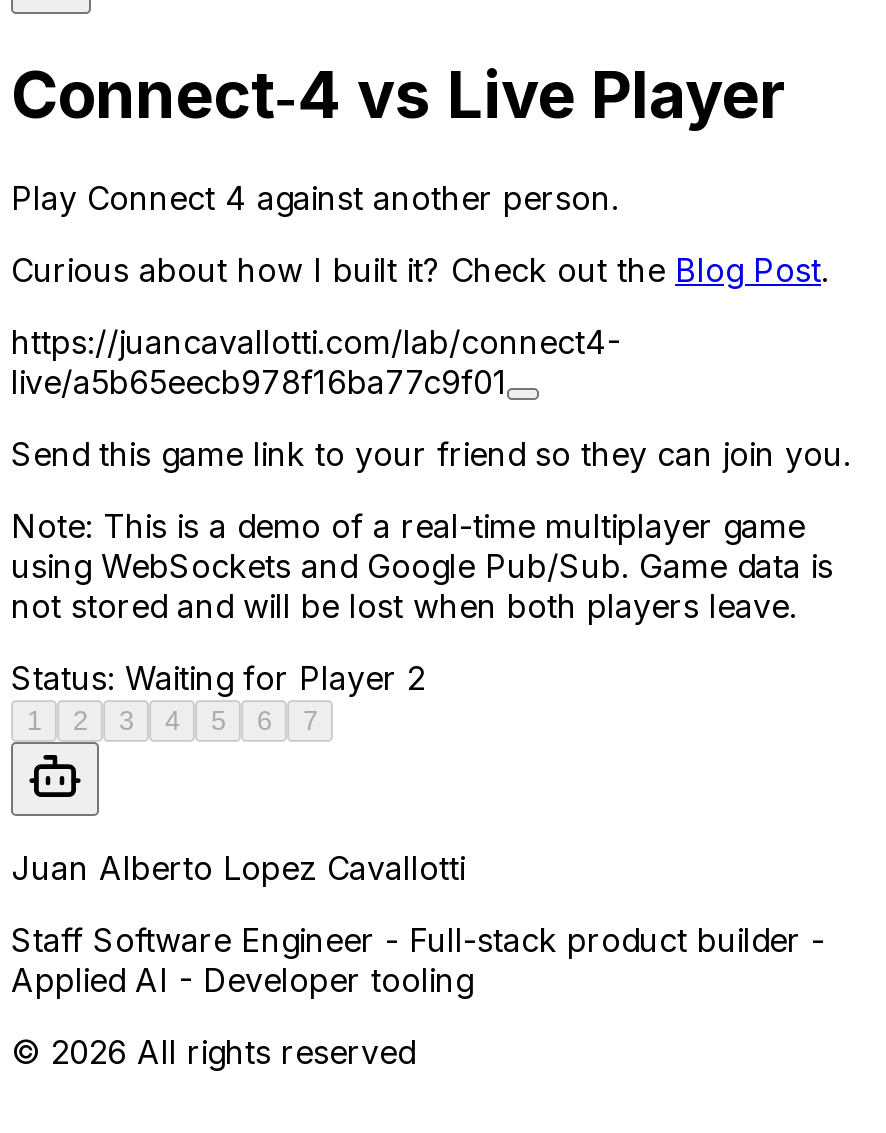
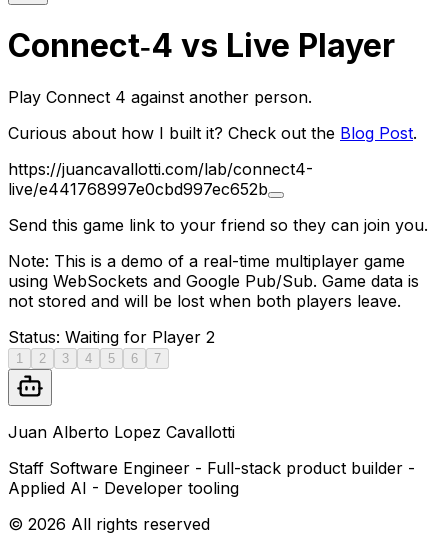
- live/a5b65eecb978f16ba77c9f01
+ live/e441768997e0cbd997ec652b
